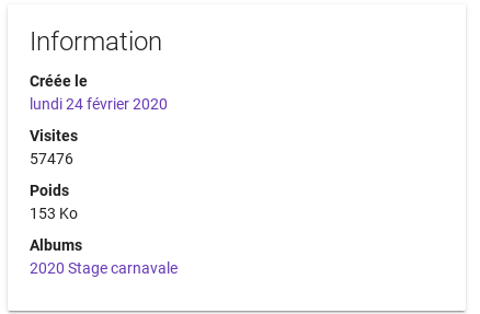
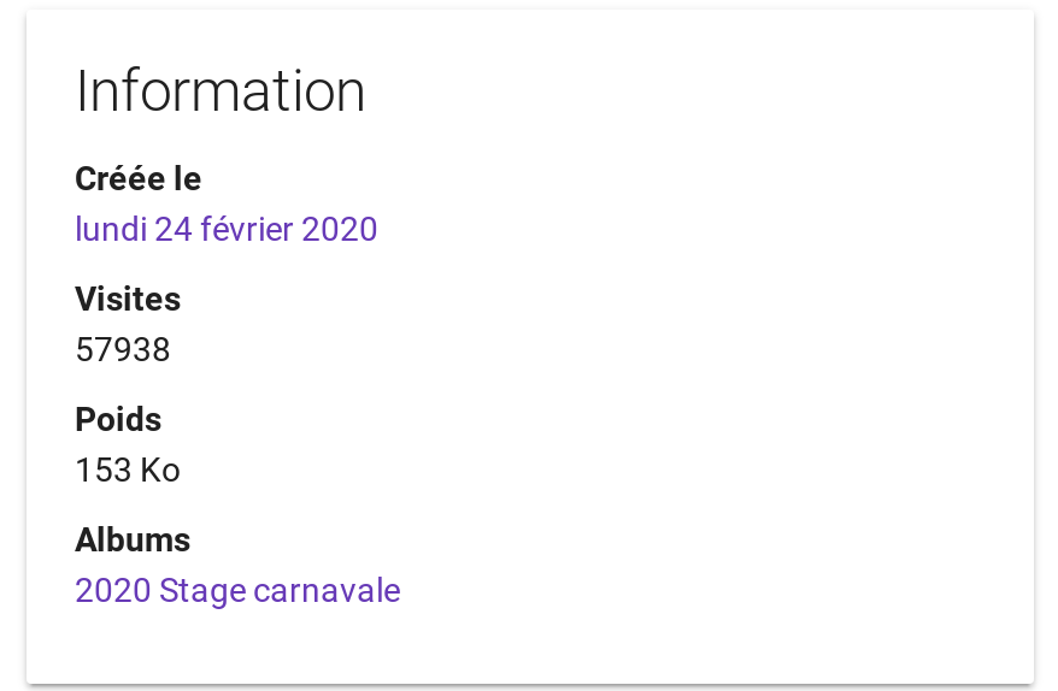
- 57476
+ 57938
